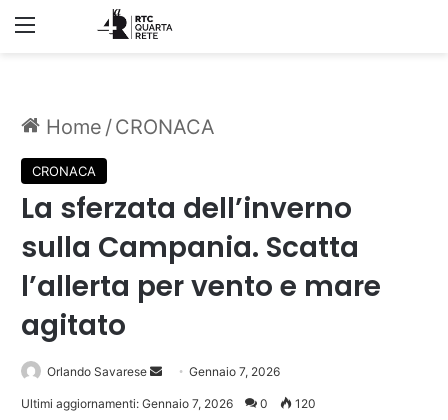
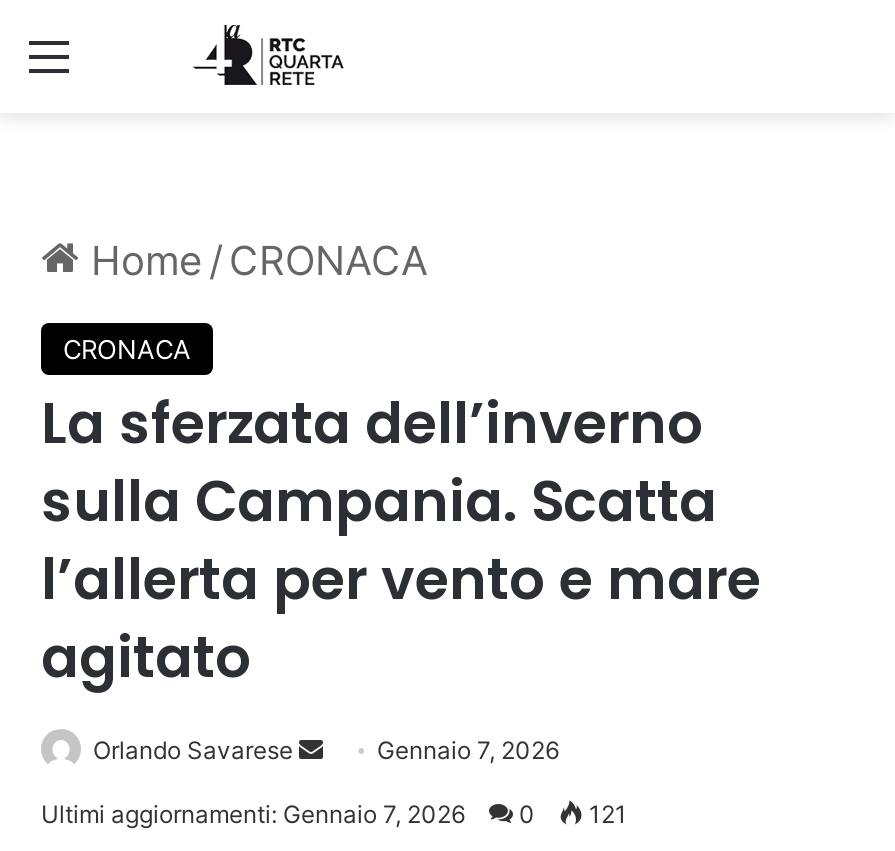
- Ultimi aggiornamenti: Gennaio 7, 2026 0 120
+ Ultimi aggiornamenti: Gennaio 7, 2026 0 121
